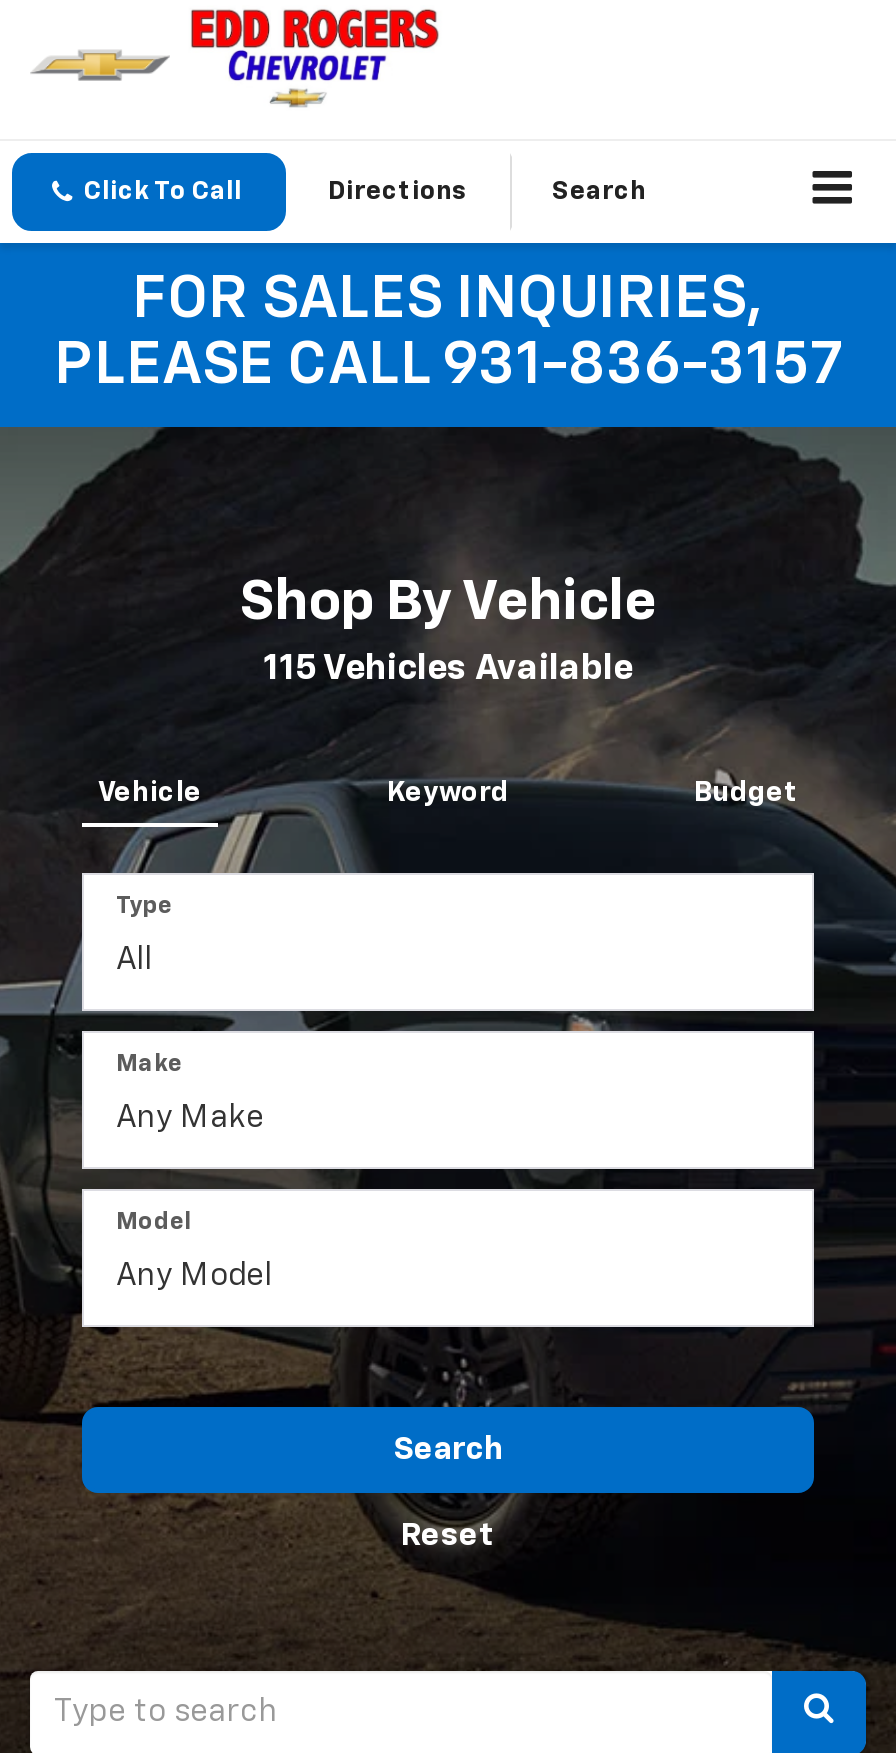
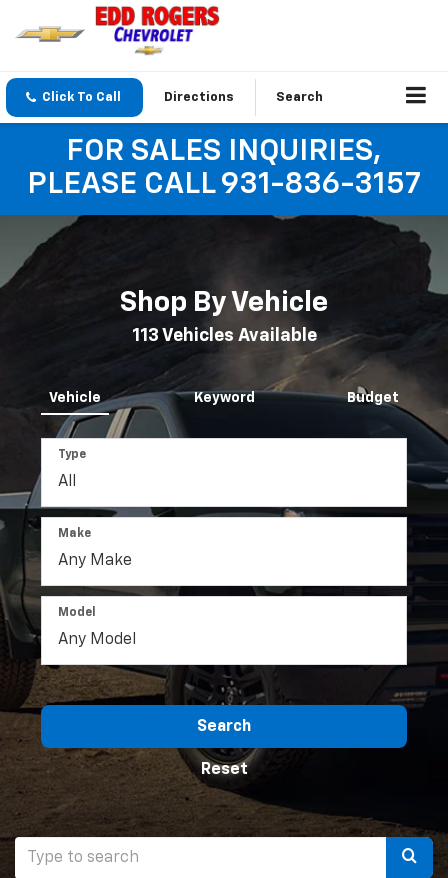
- 115 Vehicles Available
+ 113 Vehicles Available
